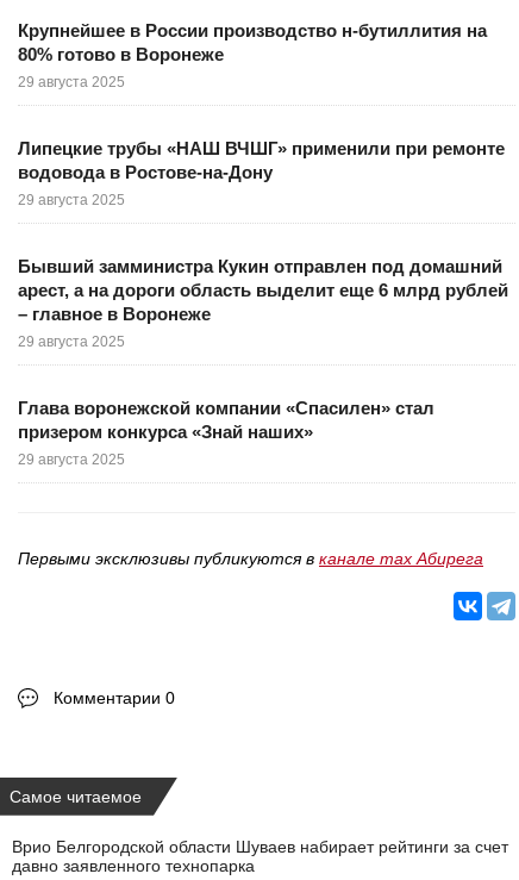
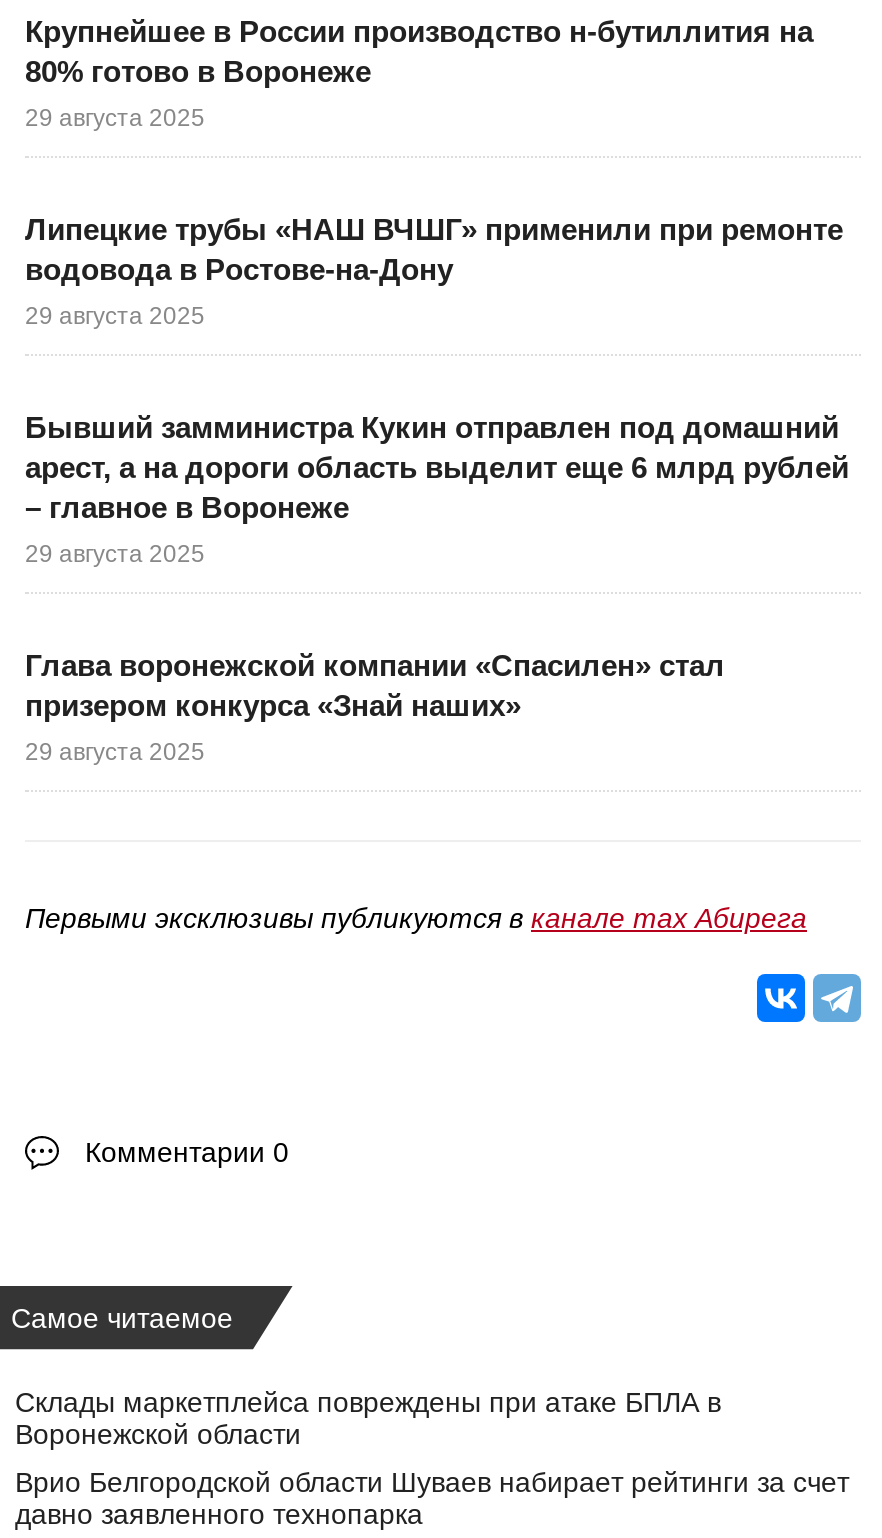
+ Склады маркетплейса повреждены при атаке БПЛА в
+ Воронежской области
